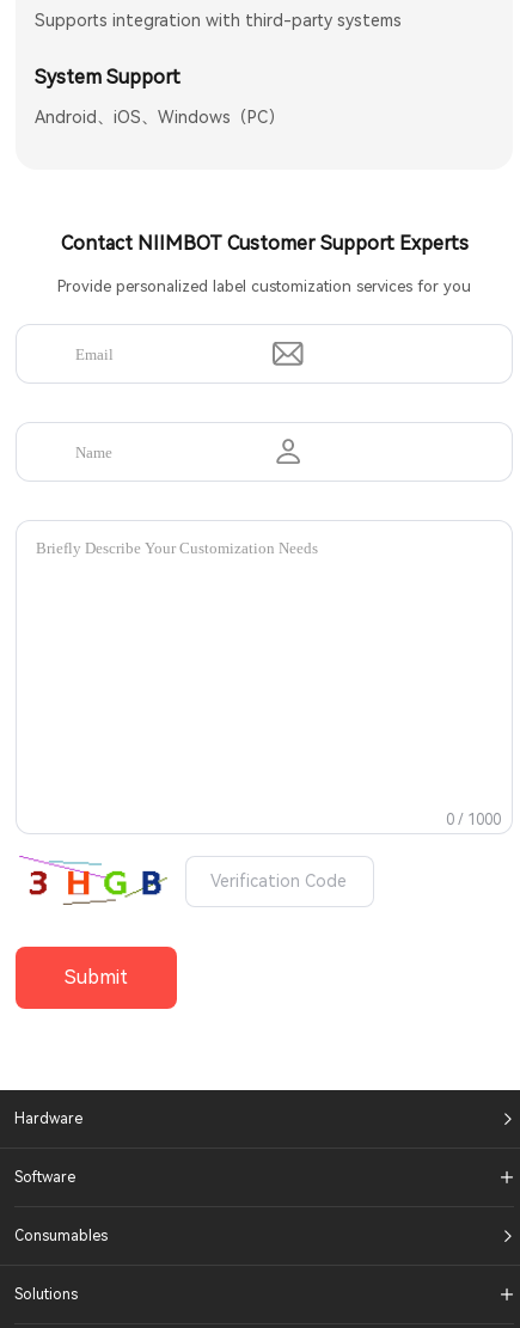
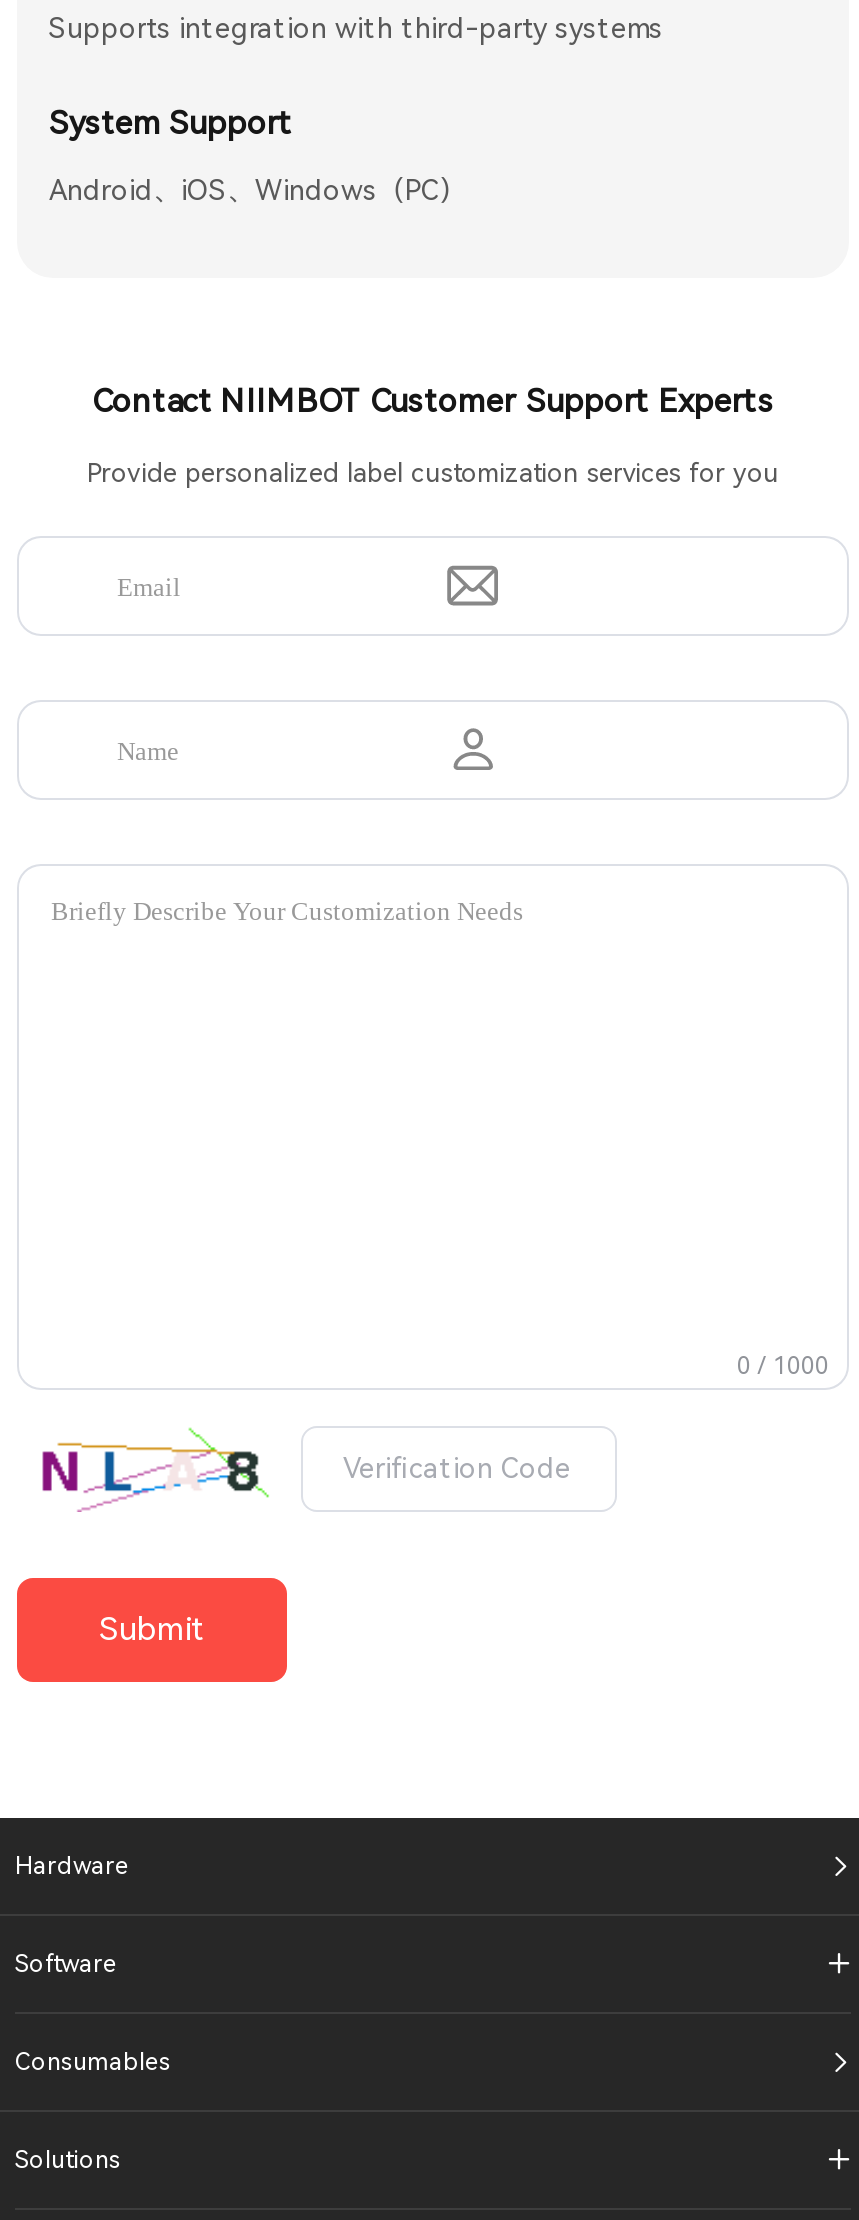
- [image]
+ [image]
